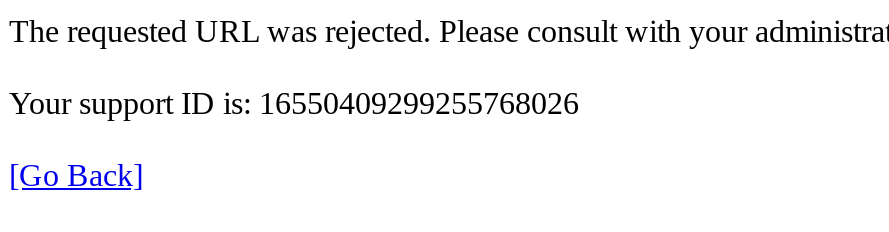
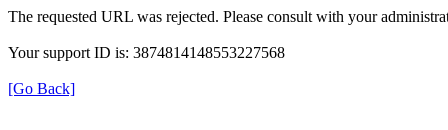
- Your support ID is: 16550409299255768026
+ Your support ID is: 3874814148553227568
